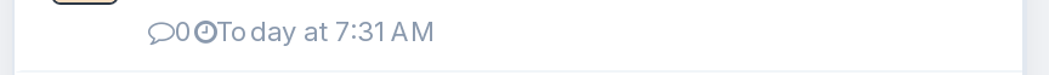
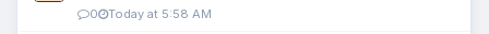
- 0 Today at 7:31 AM
+ 0 Today at 5:58 AM
